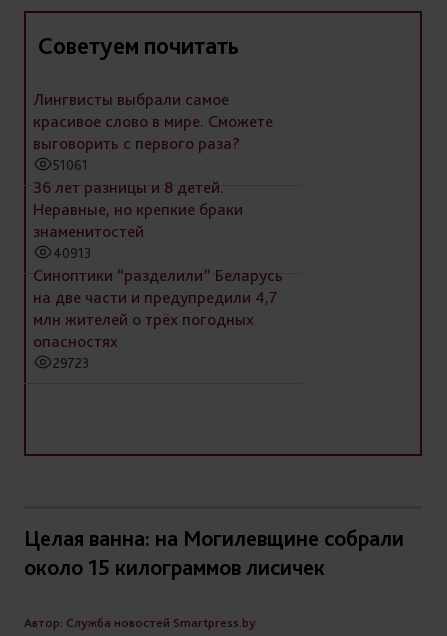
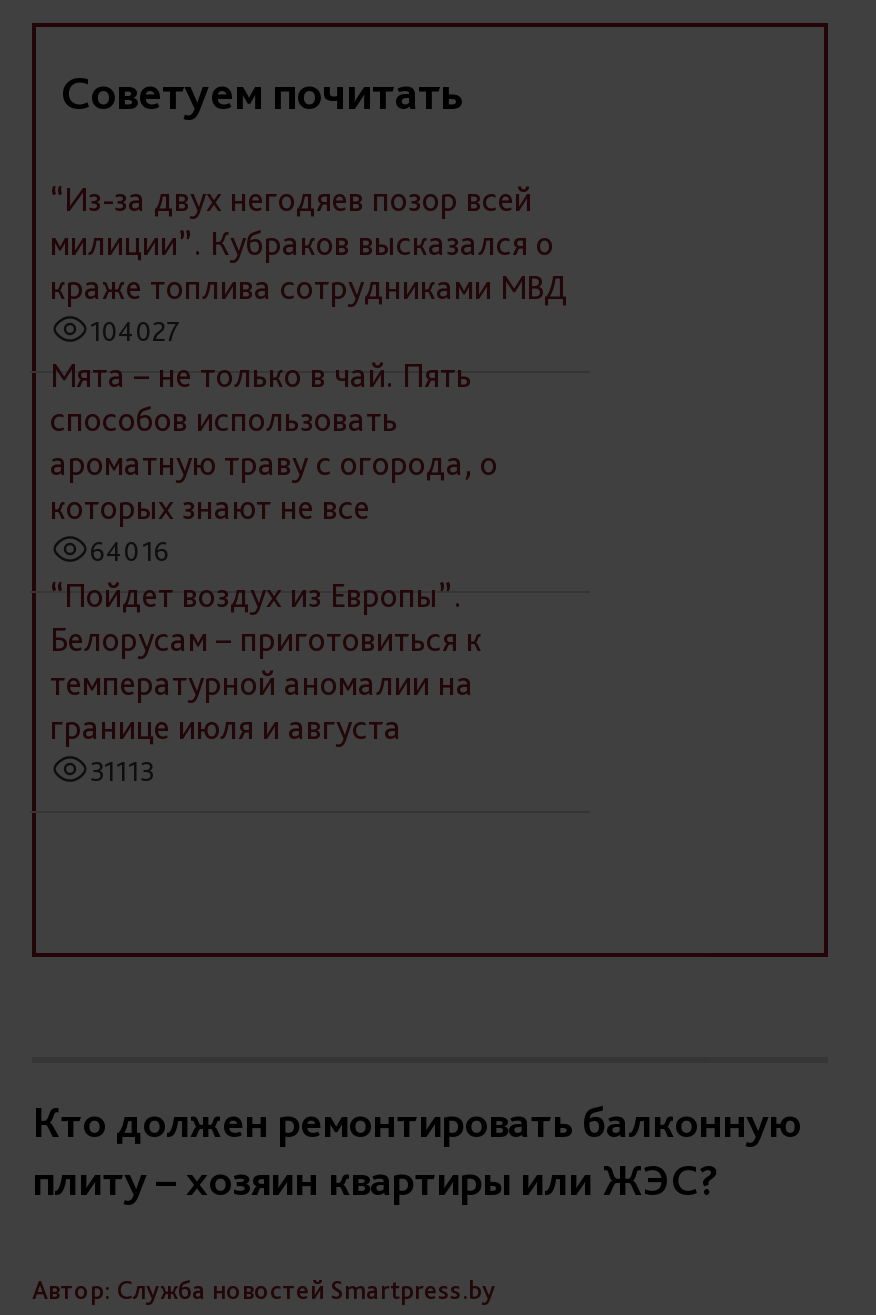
- Лингвисты выбрали самое
- красивое слово в мире. Сможете
- выговорить с первого раза?
- 51061
- 36 лет разницы и 8 детей.
- Неравные, но крепкие браки
- знаменитостей
- 40913
- Синоптики “разделили” Беларусь
- на две части и предупредили 4,7
- млн жителей о трёх погодных
- опасностях
- 29723
+ “Из-за двух негодяев позор всей
+ милиции”. Кубраков высказался о
+ краже топлива сотрудниками МВД
+ 104027
+ Мята – не только в чай. Пять
+ способов использовать
+ ароматную траву с огорода, о
+ которых знают не все
+ 64016
+ “Пойдет воздух из Европы”.
+ Белорусам – приготовиться к
+ температурной аномалии на
+ границе июля и августа
+ 31113

- Целая ванна: на Могилевщине собрали
- около 15 килограммов лисичек
+ Кто должен ремонтировать балконную
+ плиту – хозяин квартиры или ЖЭС?
